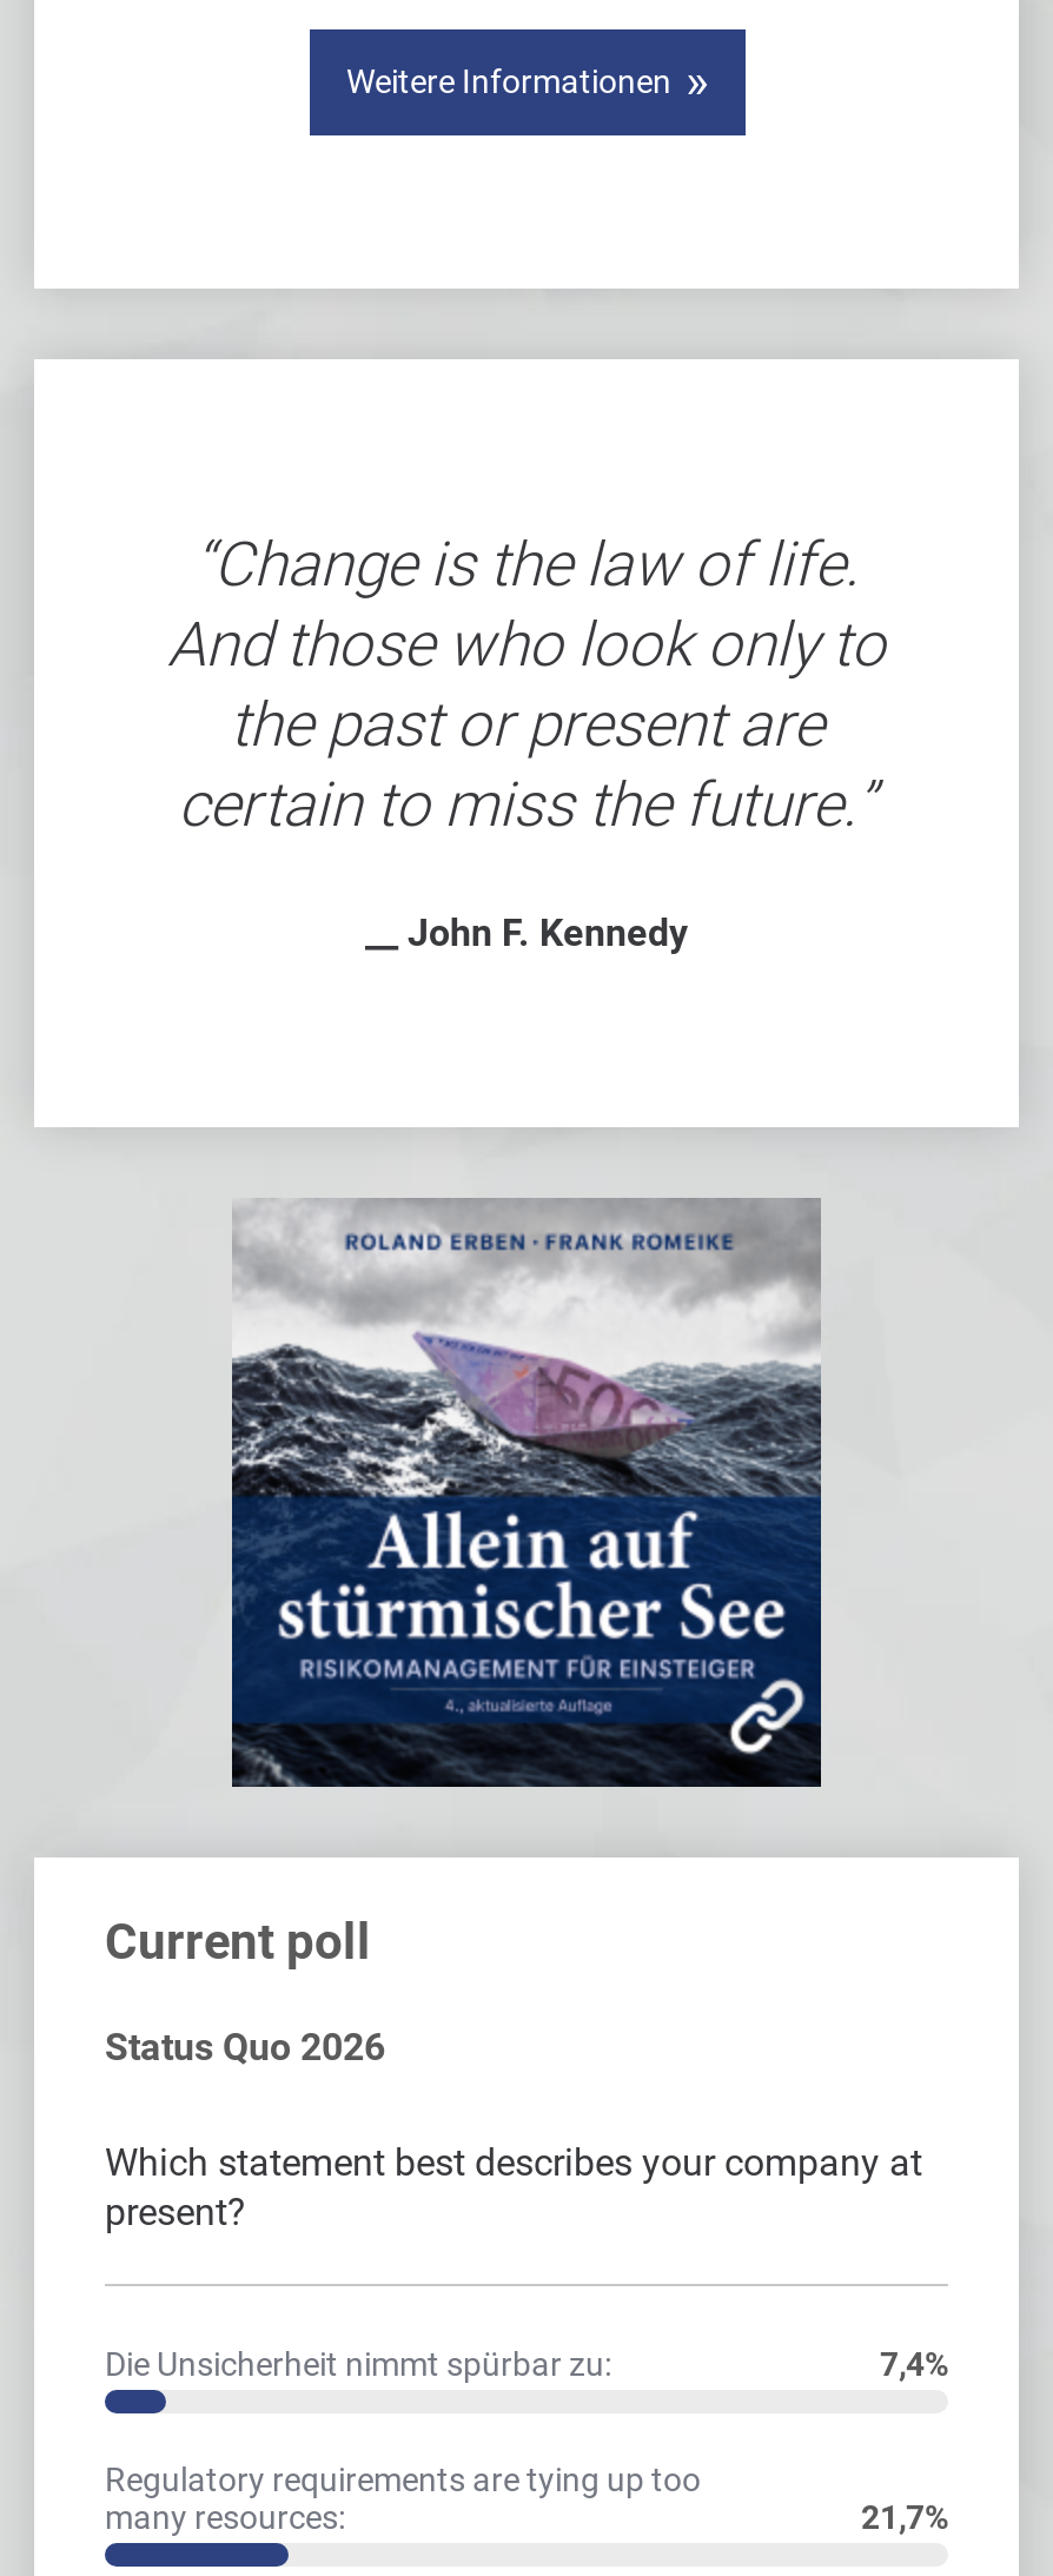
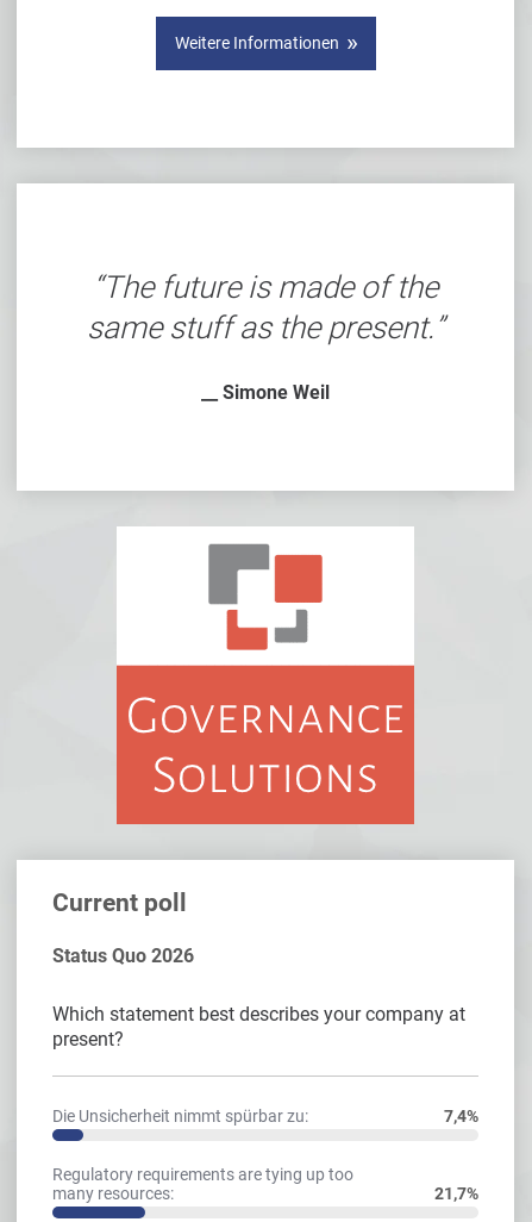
- Change is the law of life.
- And those who look only to
- the past or present are
- certain to miss the future.
+ The future is made of the
+ same stuff as the present.

- __ John F. Kennedy
+ __ Simone Weil

- [image]
+ [image]
